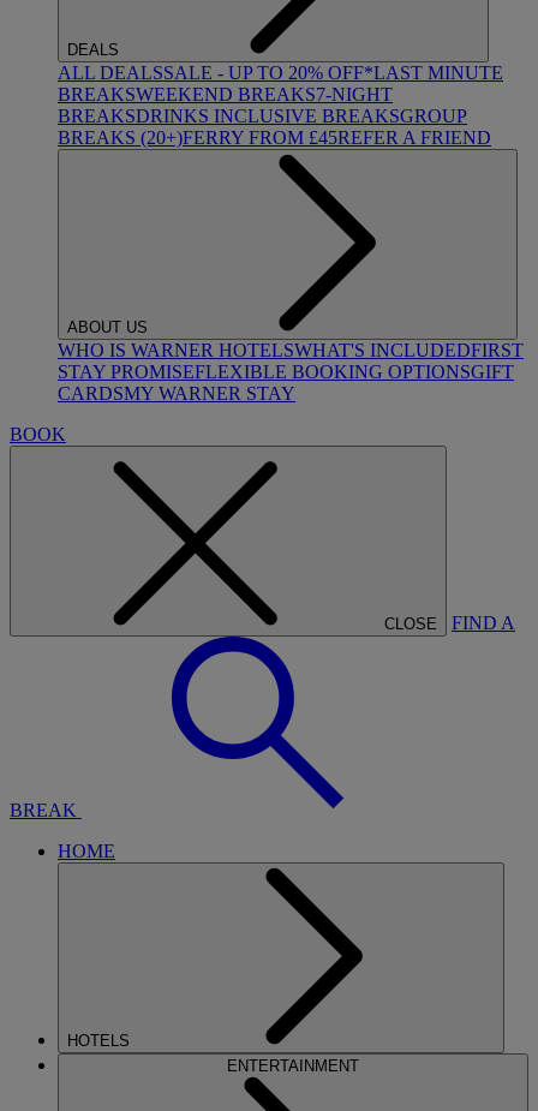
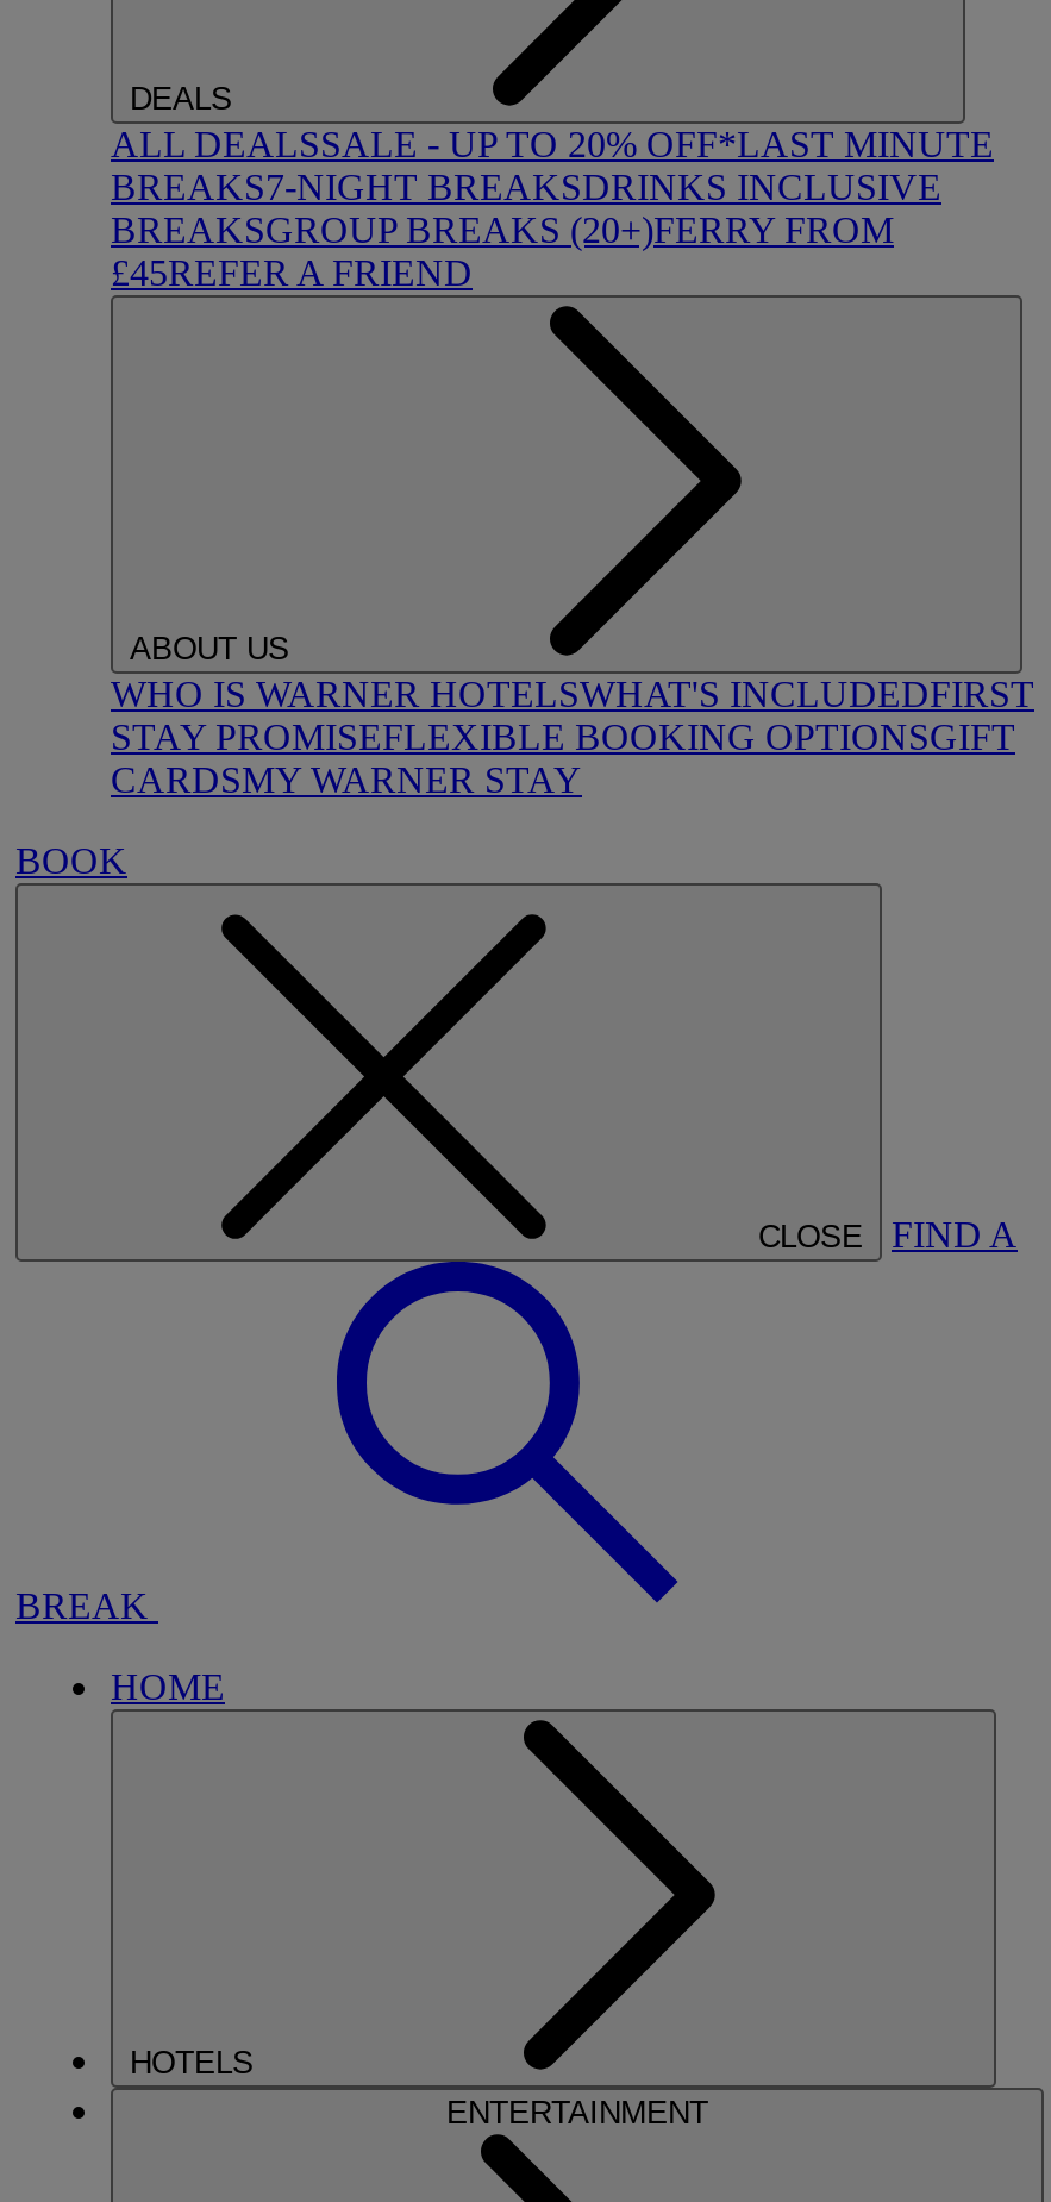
- BREAKSWEEKEND BREAKS7-NIGHT
- BREAKSDRINKS INCLUSIVE BREAKSGROUP
- BREAKS (20+)FERRY FROM £45REFER A FRIEND
+ BREAKS7-NIGHT BREAKSDRINKS INCLUSIVE
+ BREAKSGROUP BREAKS (20+)FERRY FROM
+ £45REFER A FRIEND
